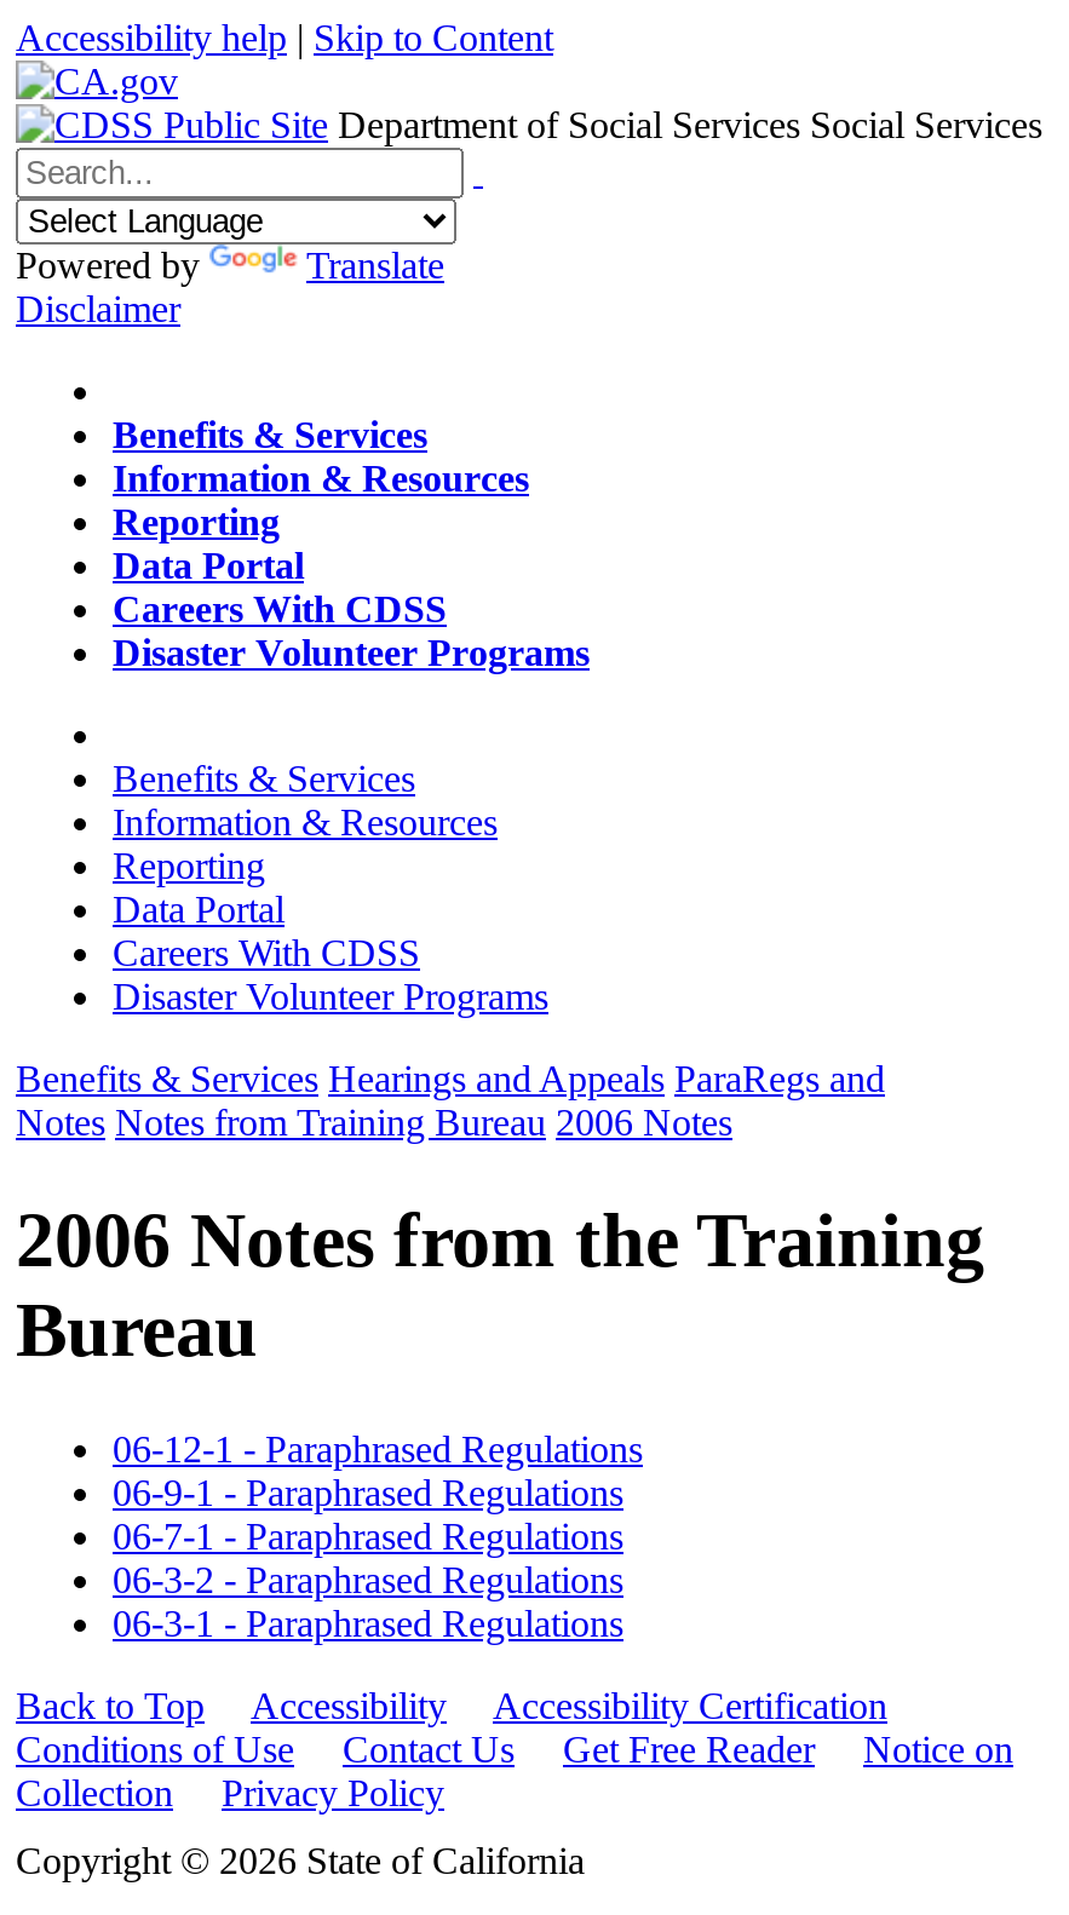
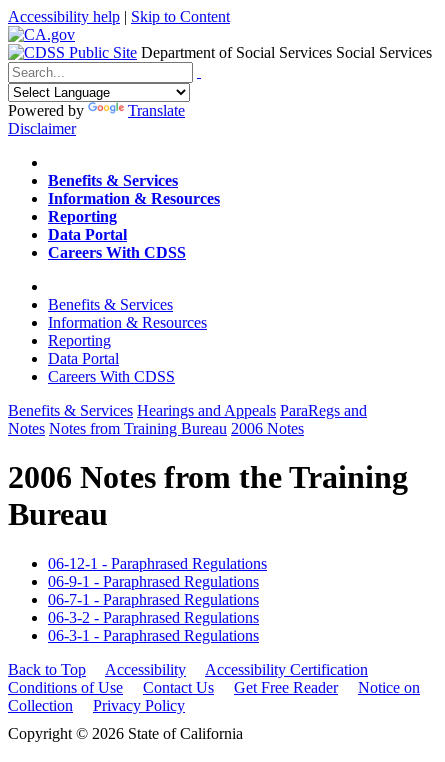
- Disaster Volunteer Programs

- Disaster Volunteer Programs
